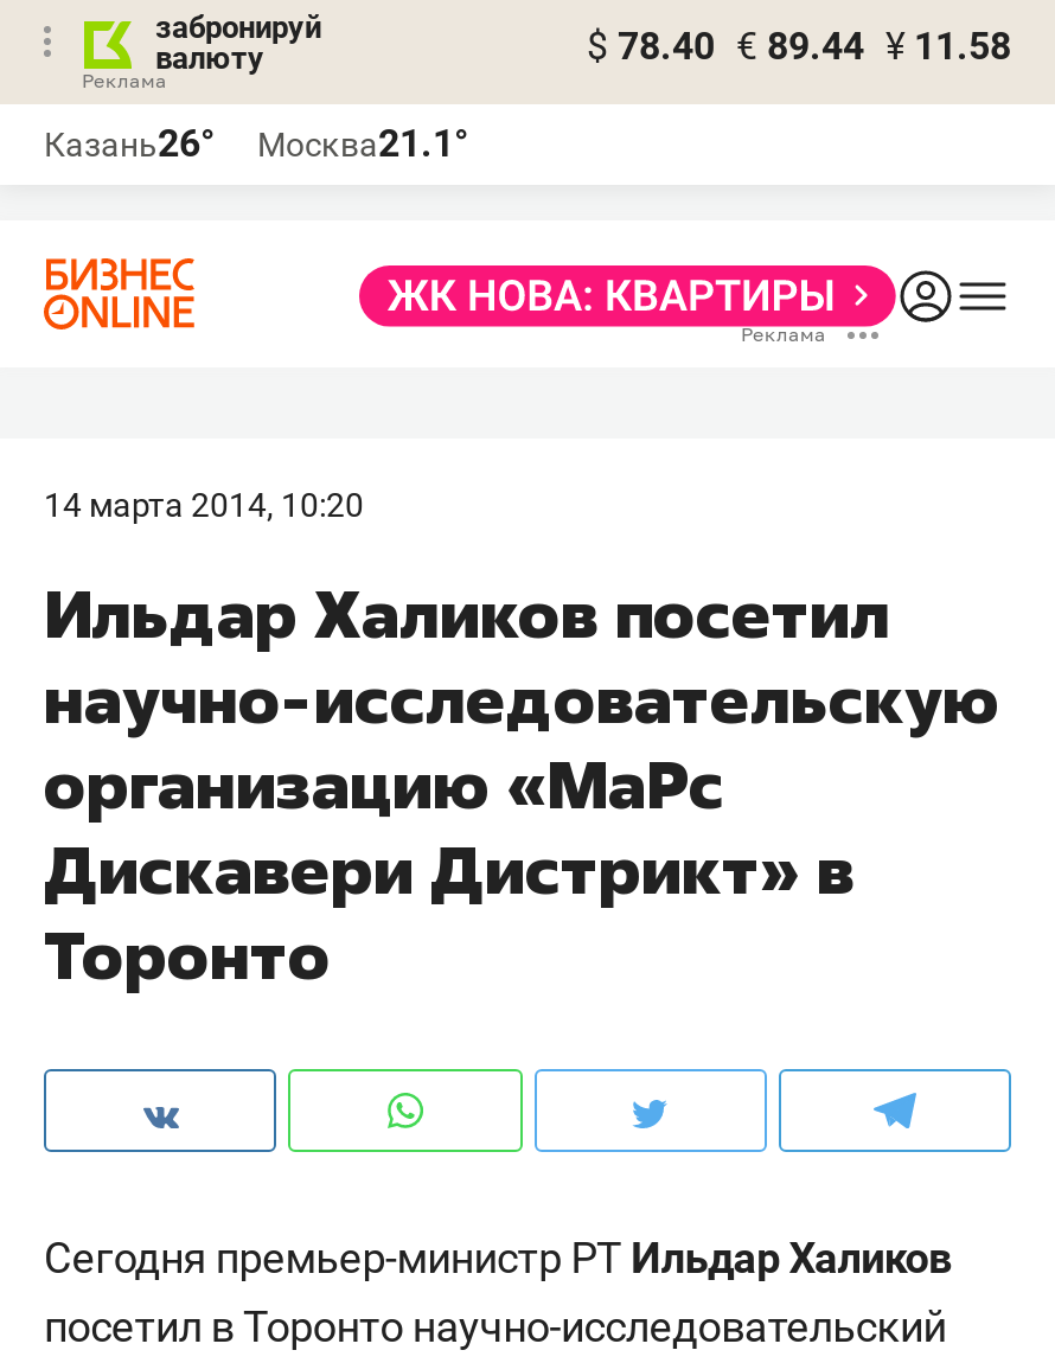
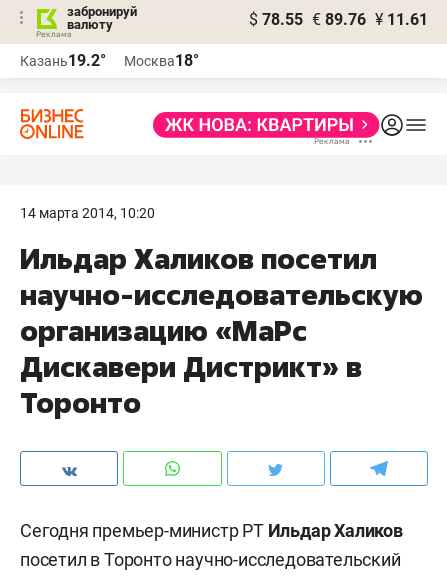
- $ 78.40 € 89.44 ¥ 11.58
+ $ 78.55 € 89.76 ¥ 11.61

- Казань26°
+ Казань19.2°

- Москва21.1°
+ Москва18°
